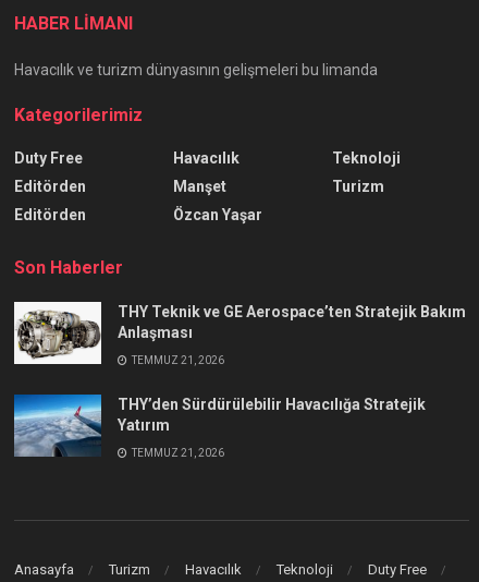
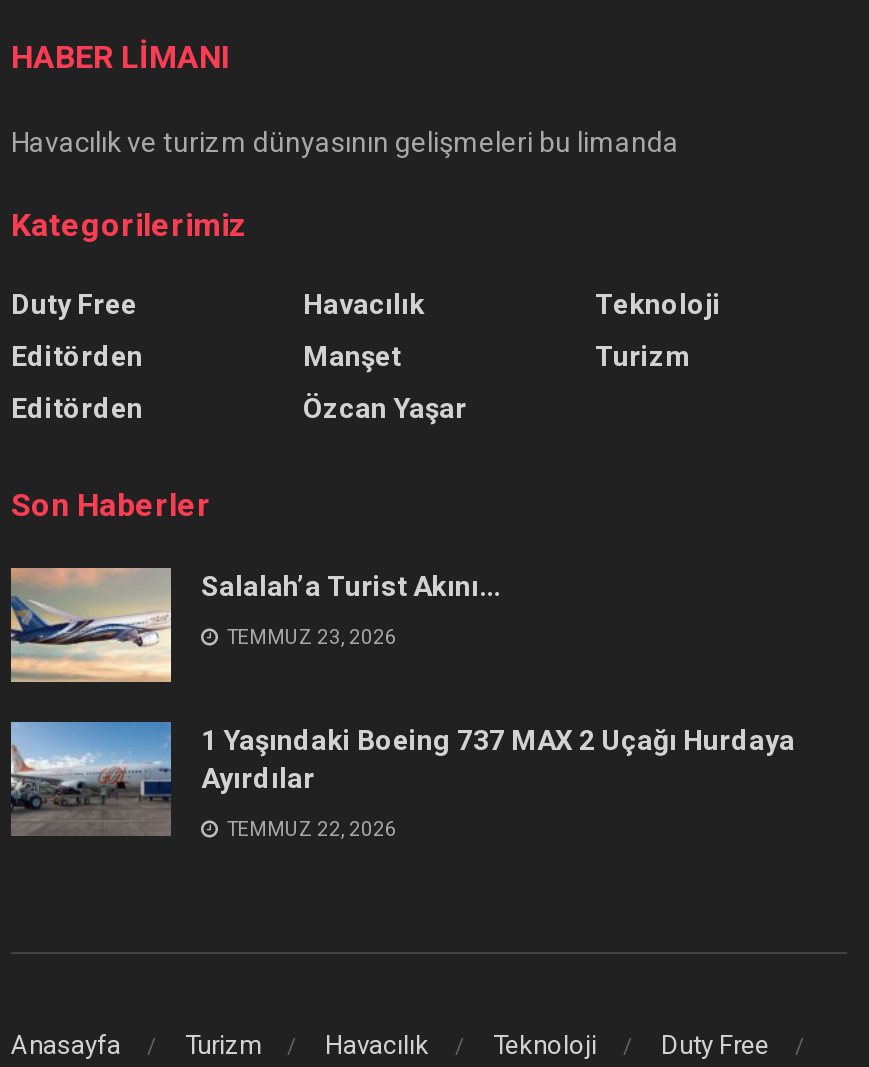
- [image]
- THY Teknik ve GE Aerospace’ten Stratejik Bakım
- Anlaşması
+ [image]
+ Salalah’a Turist Akını…

- TEMMUZ 21, 2026
+ TEMMUZ 23, 2026

- [image]
- THY’den Sürdürülebilir Havacılığa Stratejik
- Yatırım
+ [image]
+ 1 Yaşındaki Boeing 737 MAX 2 Uçağı Hurdaya
+ Ayırdılar

- TEMMUZ 21, 2026
+ TEMMUZ 22, 2026
